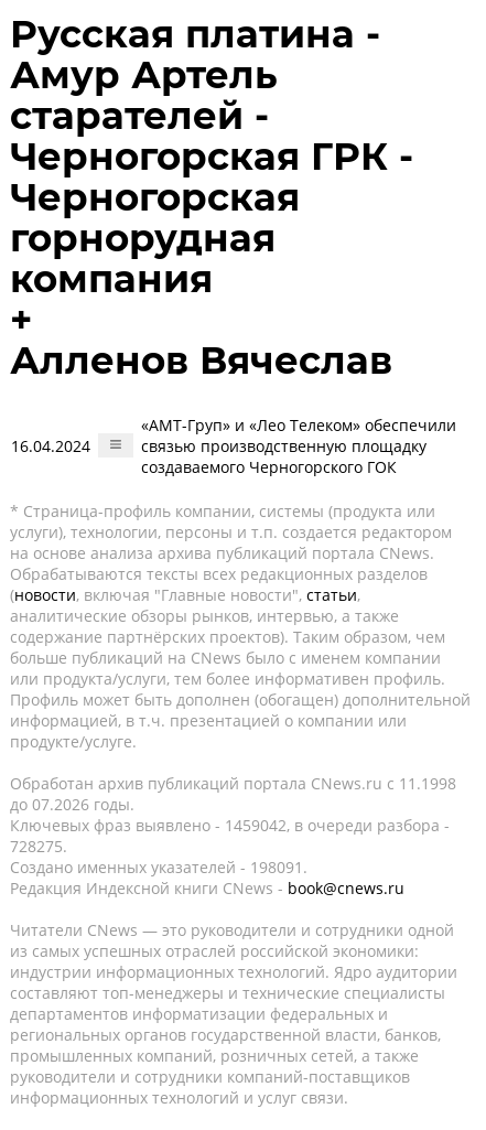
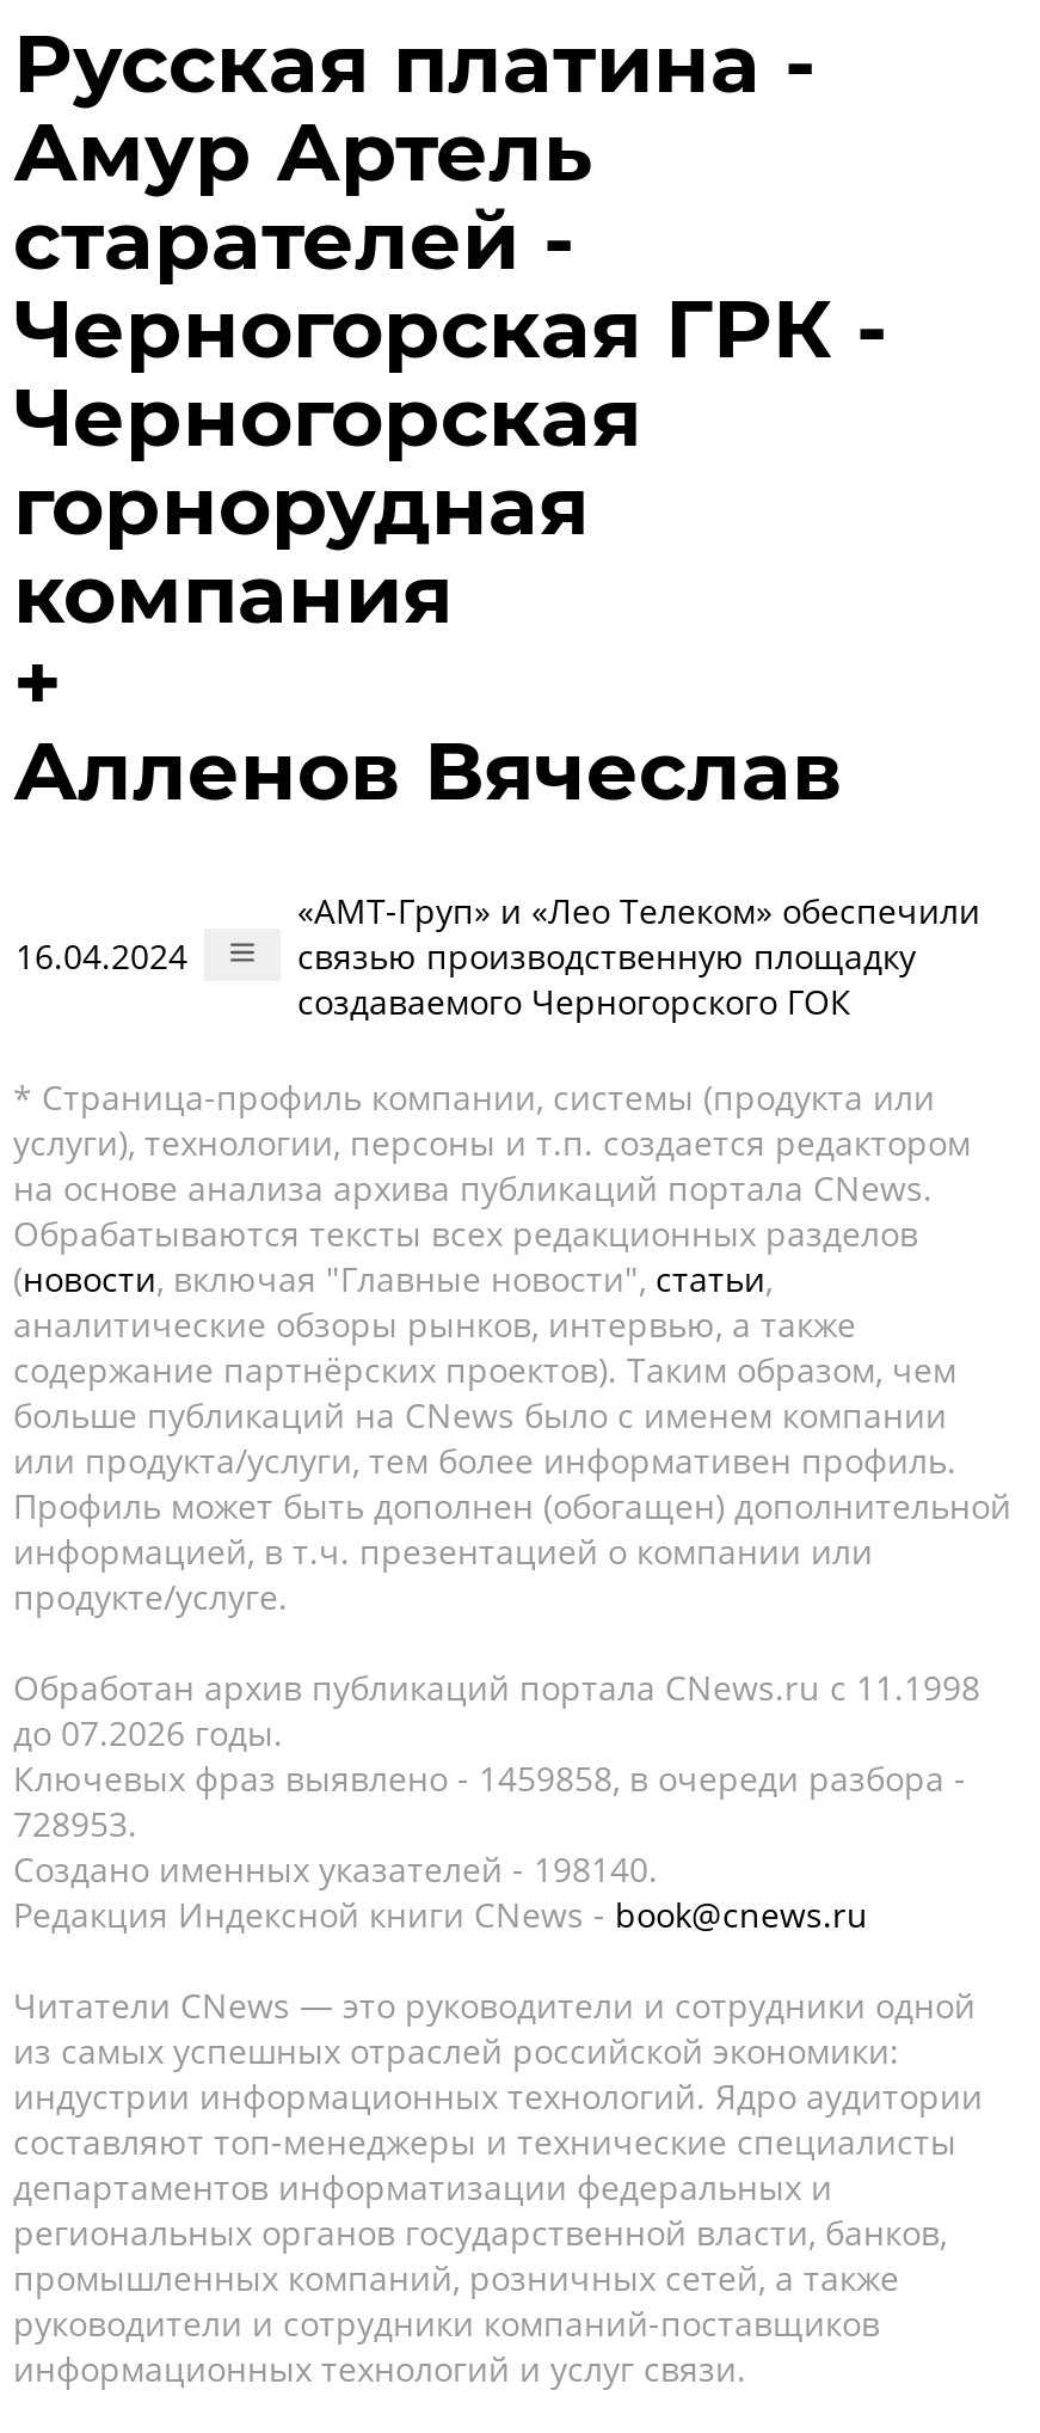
- Ключевых фраз выявлено - 1459042, в очереди разбора -
+ Ключевых фраз выявлено - 1459858, в очереди разбора -

- 728275.
+ 728953.

- Создано именных указателей - 198091.
+ Создано именных указателей - 198140.
